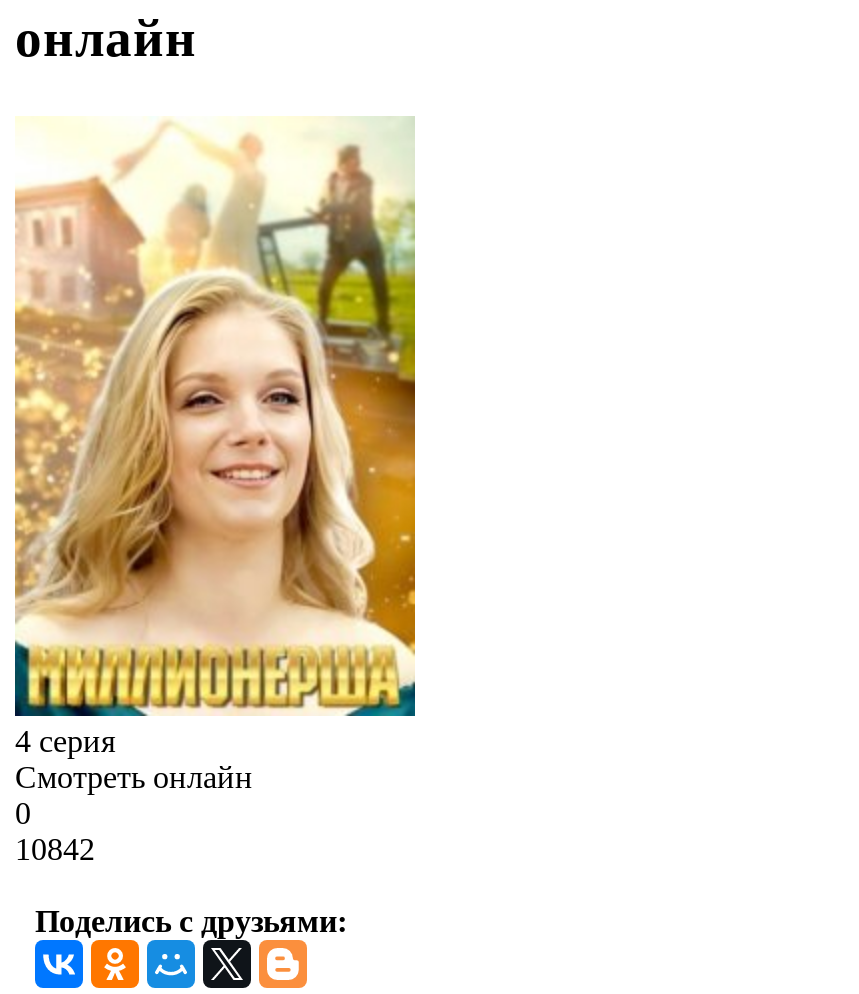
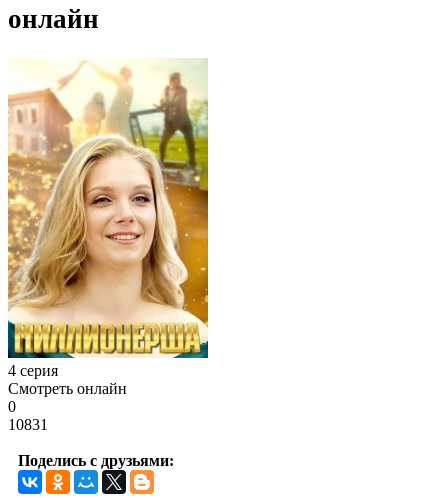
- 10842
+ 10831
